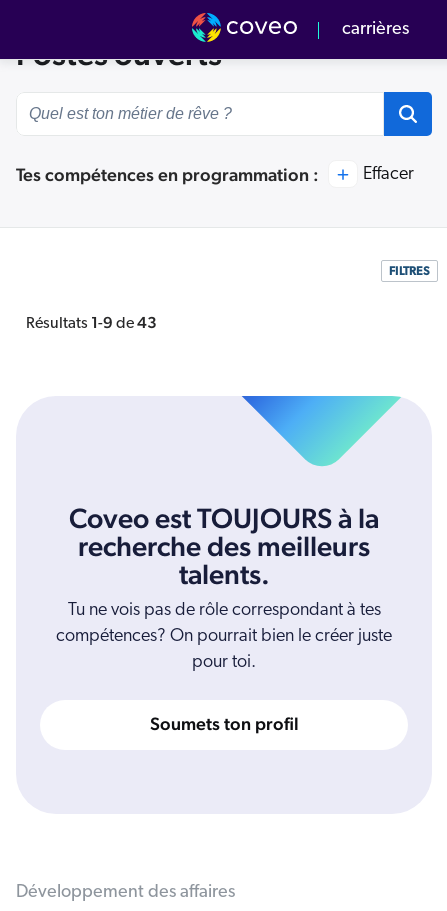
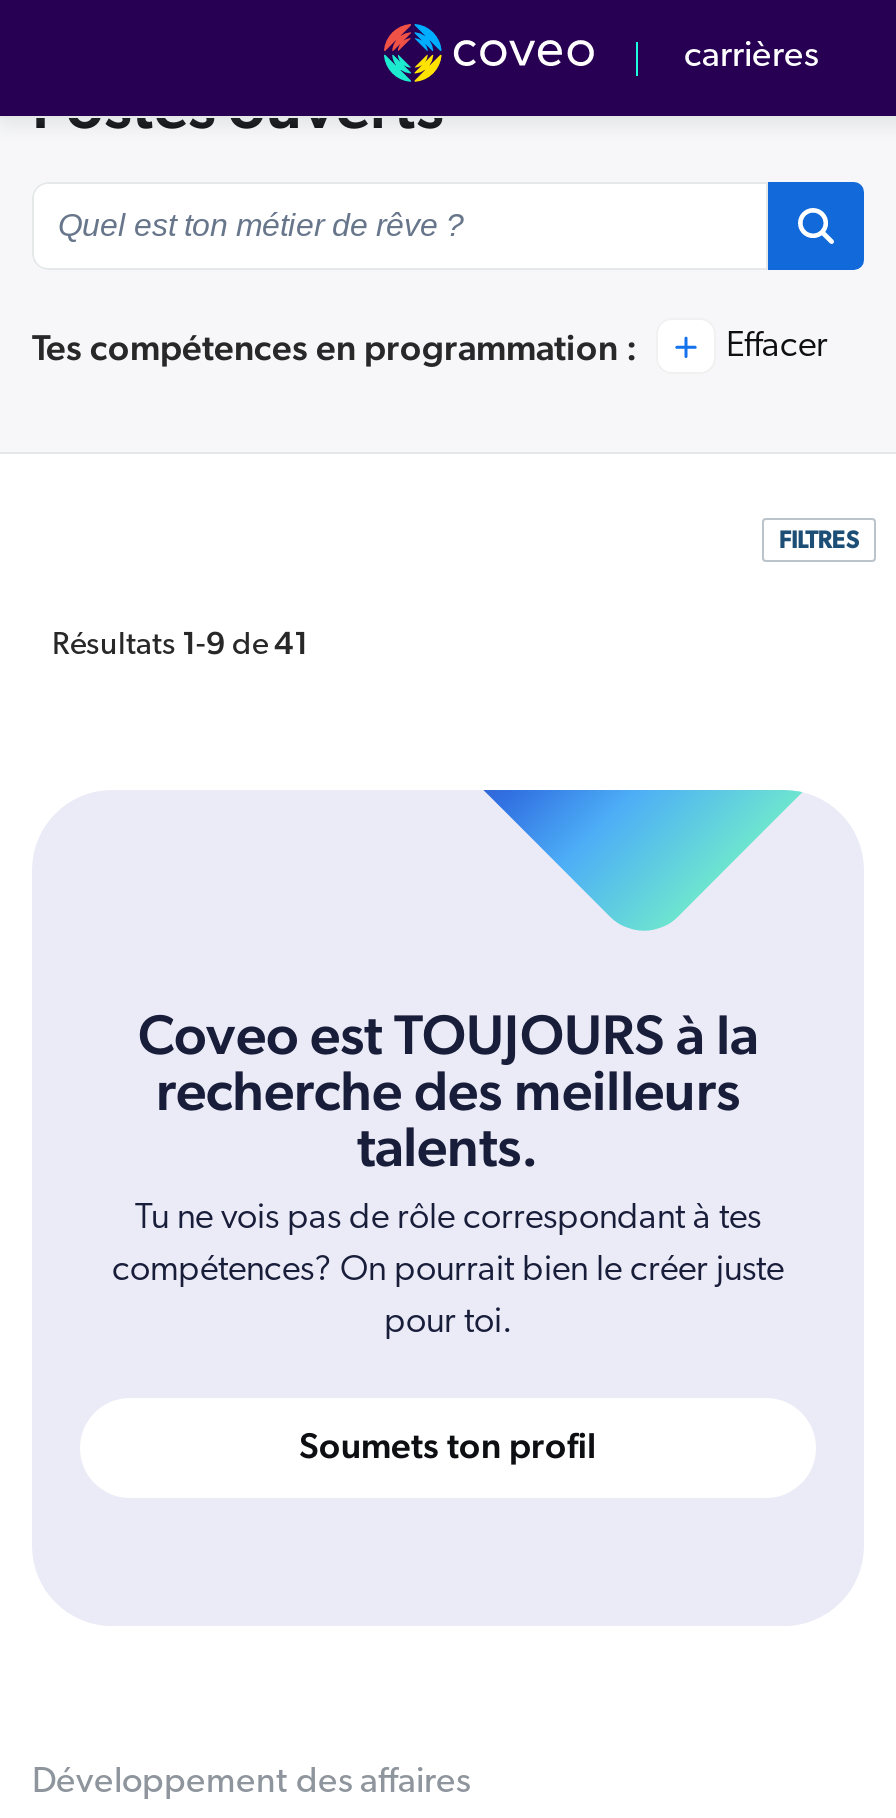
- Résultats 1-9 de 43
+ Résultats 1-9 de 41
